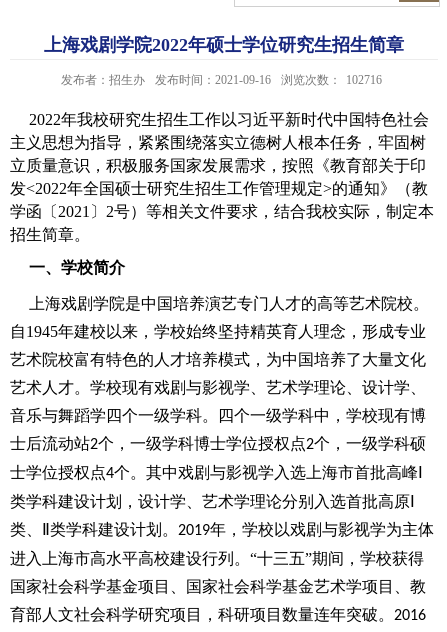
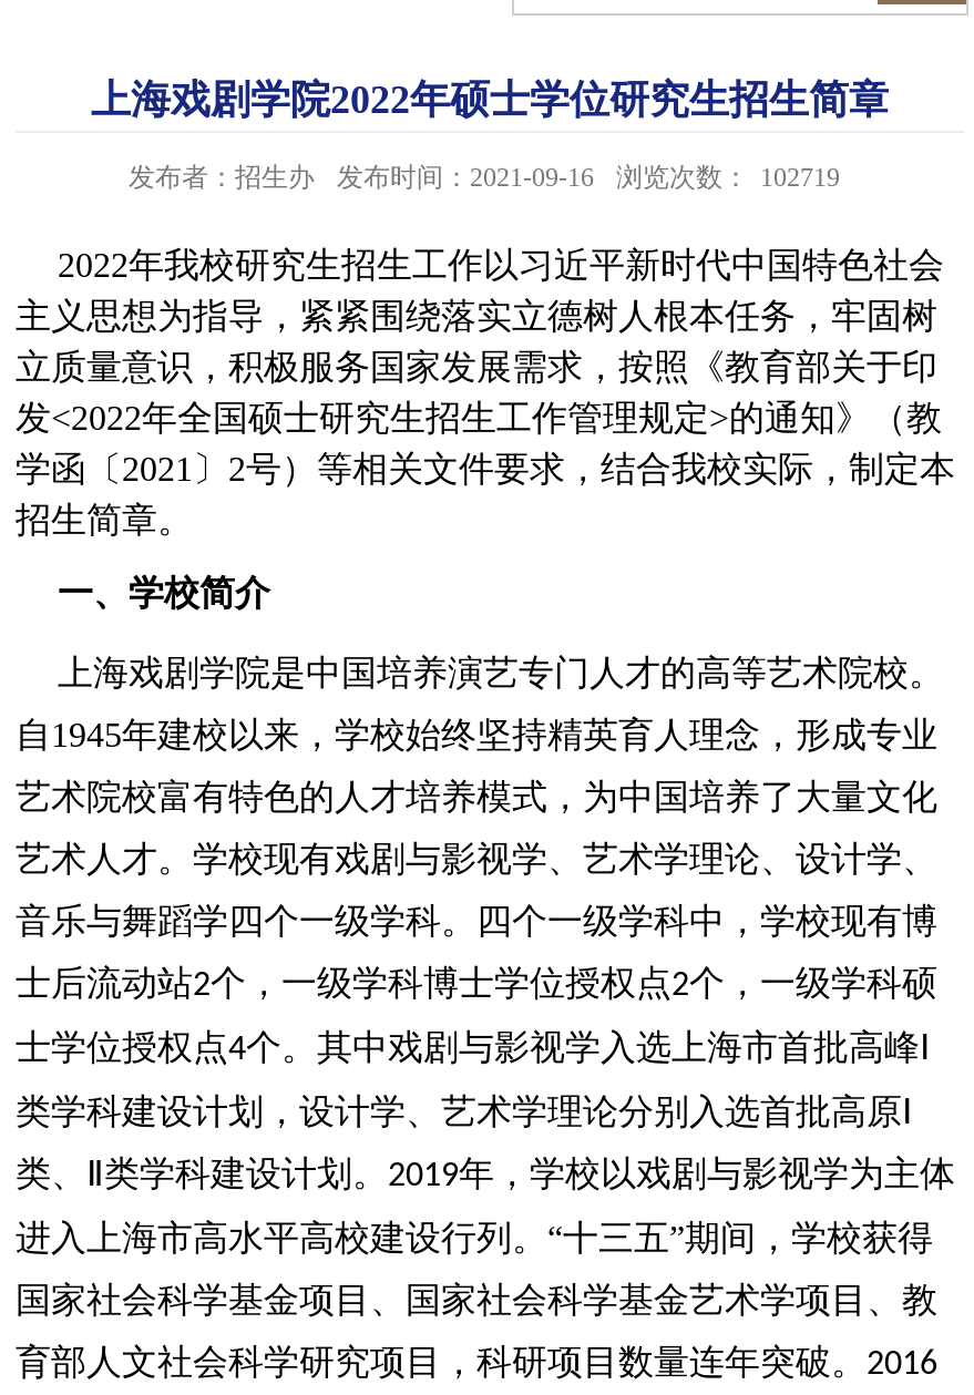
- 发布者：招生办 发布时间：2021-09-16 浏览次数： 102716
+ 发布者：招生办 发布时间：2021-09-16 浏览次数： 102719
